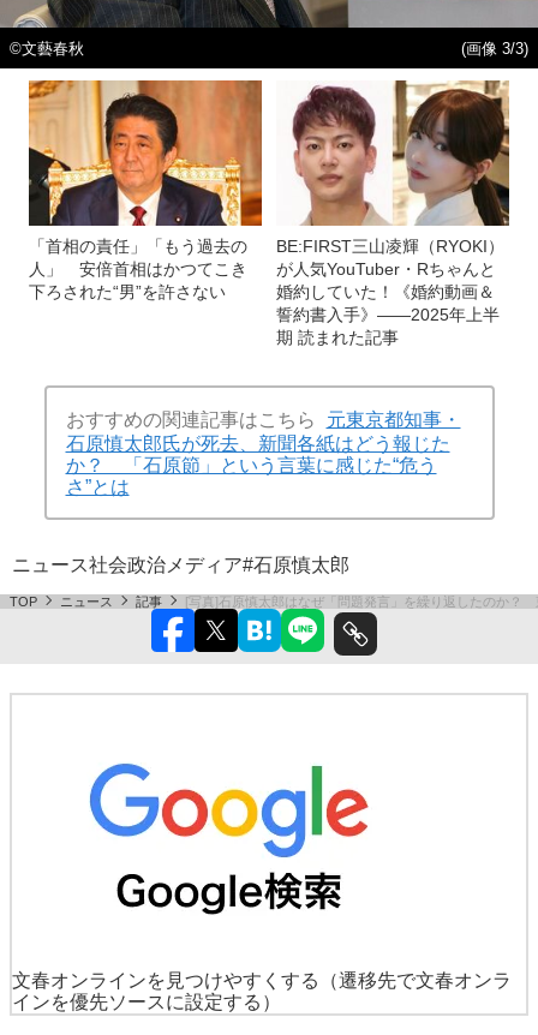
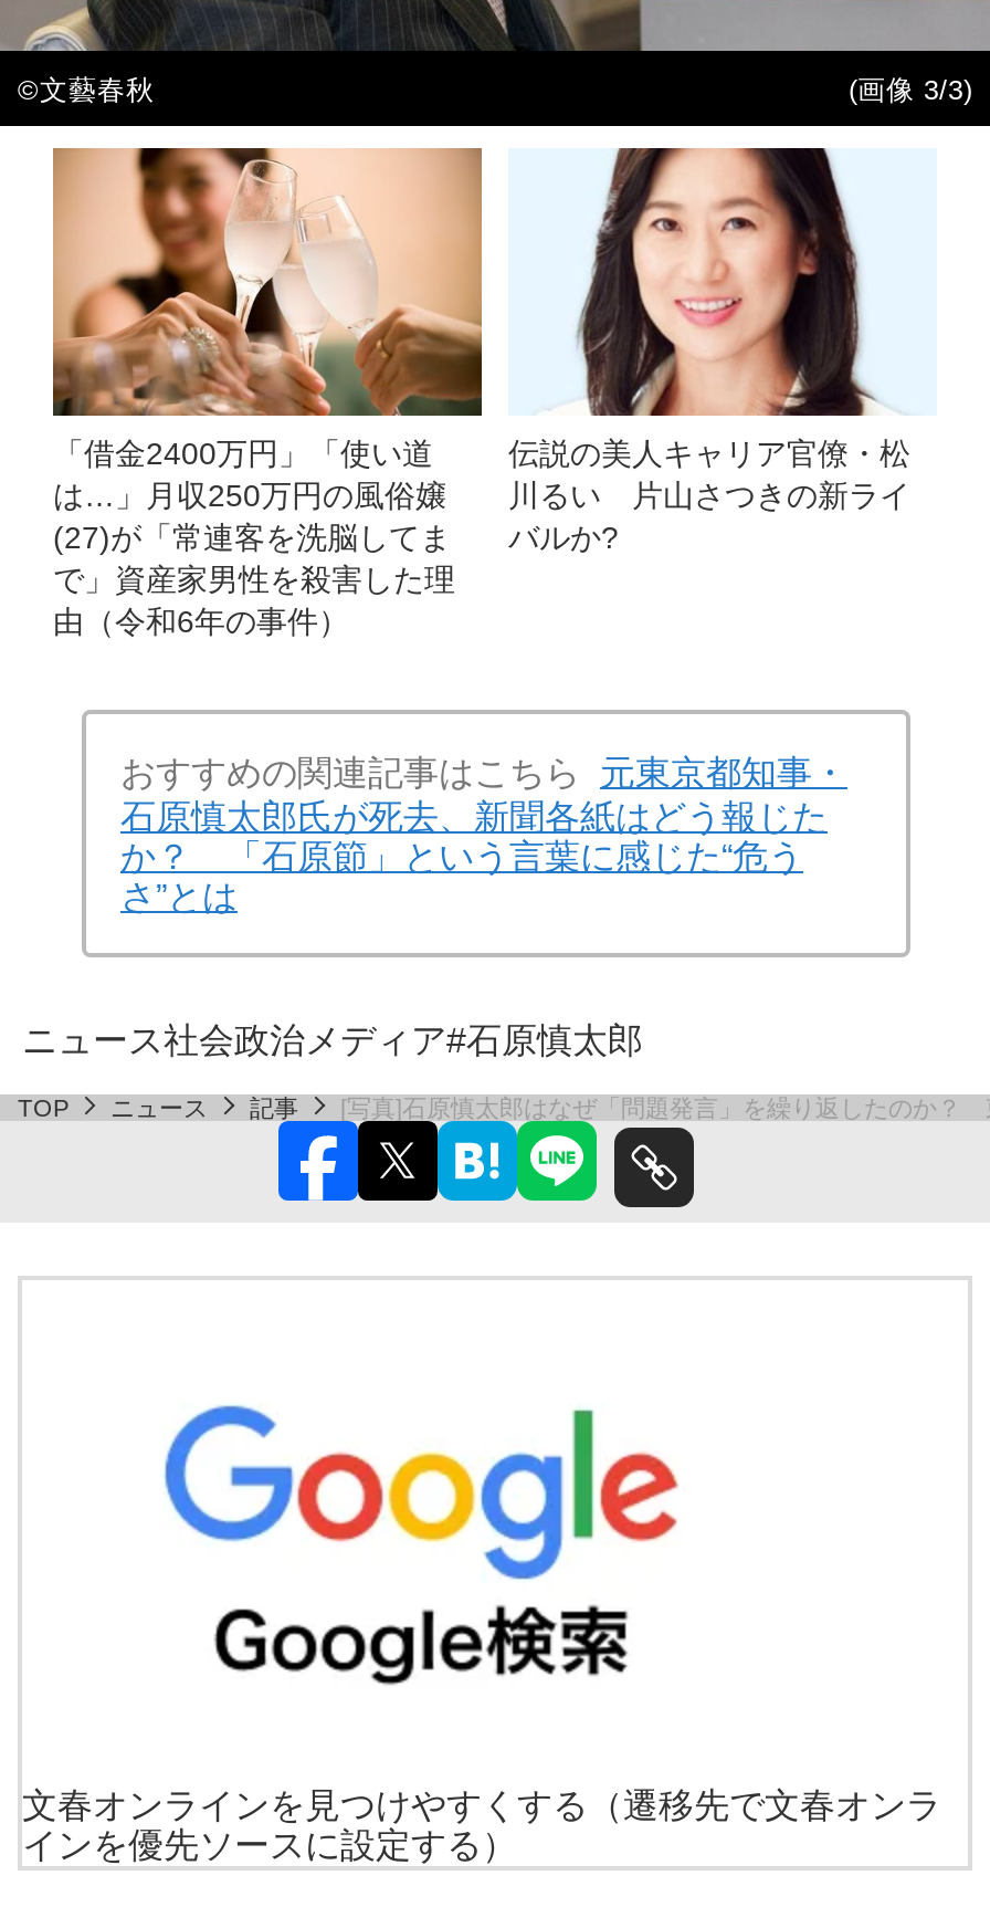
- [image]
- 「首相の責任」「もう過去の
- 人」 安倍首相はかつてこき
- 下ろされた“男”を許さない
+ [image]
+ 「借金2400万円」「使い道
+ は…」月収250万円の風俗嬢
+ (27)が「常連客を洗脳してま
+ で」資産家男性を殺害した理
+ 由（令和6年の事件）

- [image]
- BE:FIRST三山凌輝（RYOKI）
- が人気YouTuber・Rちゃんと
- 婚約していた！《婚約動画＆
- 誓約書入手》――2025年上半
- 期 読まれた記事
+ [image]
+ 伝説の美人キャリア官僚・松
+ 川るい 片山さつきの新ライ
+ バルか?
